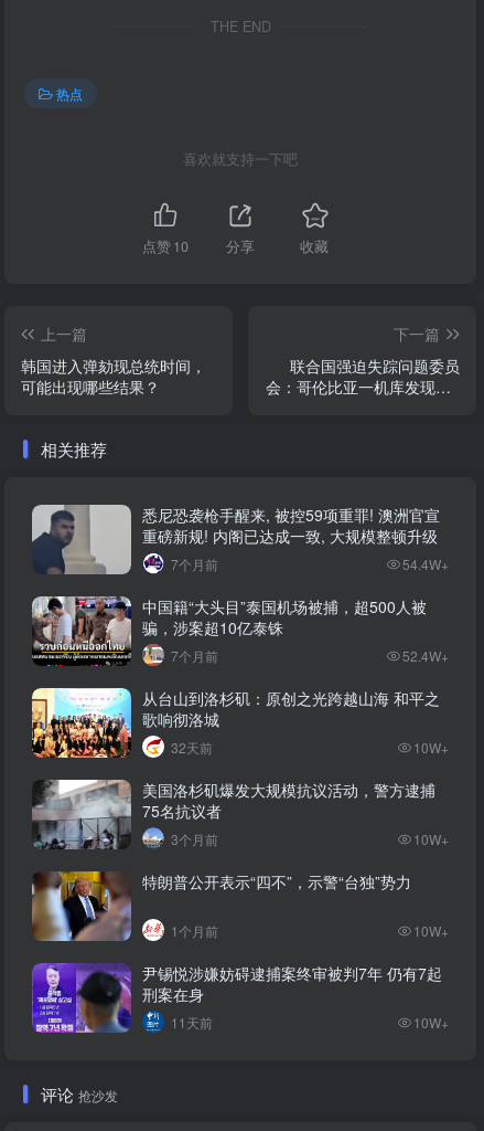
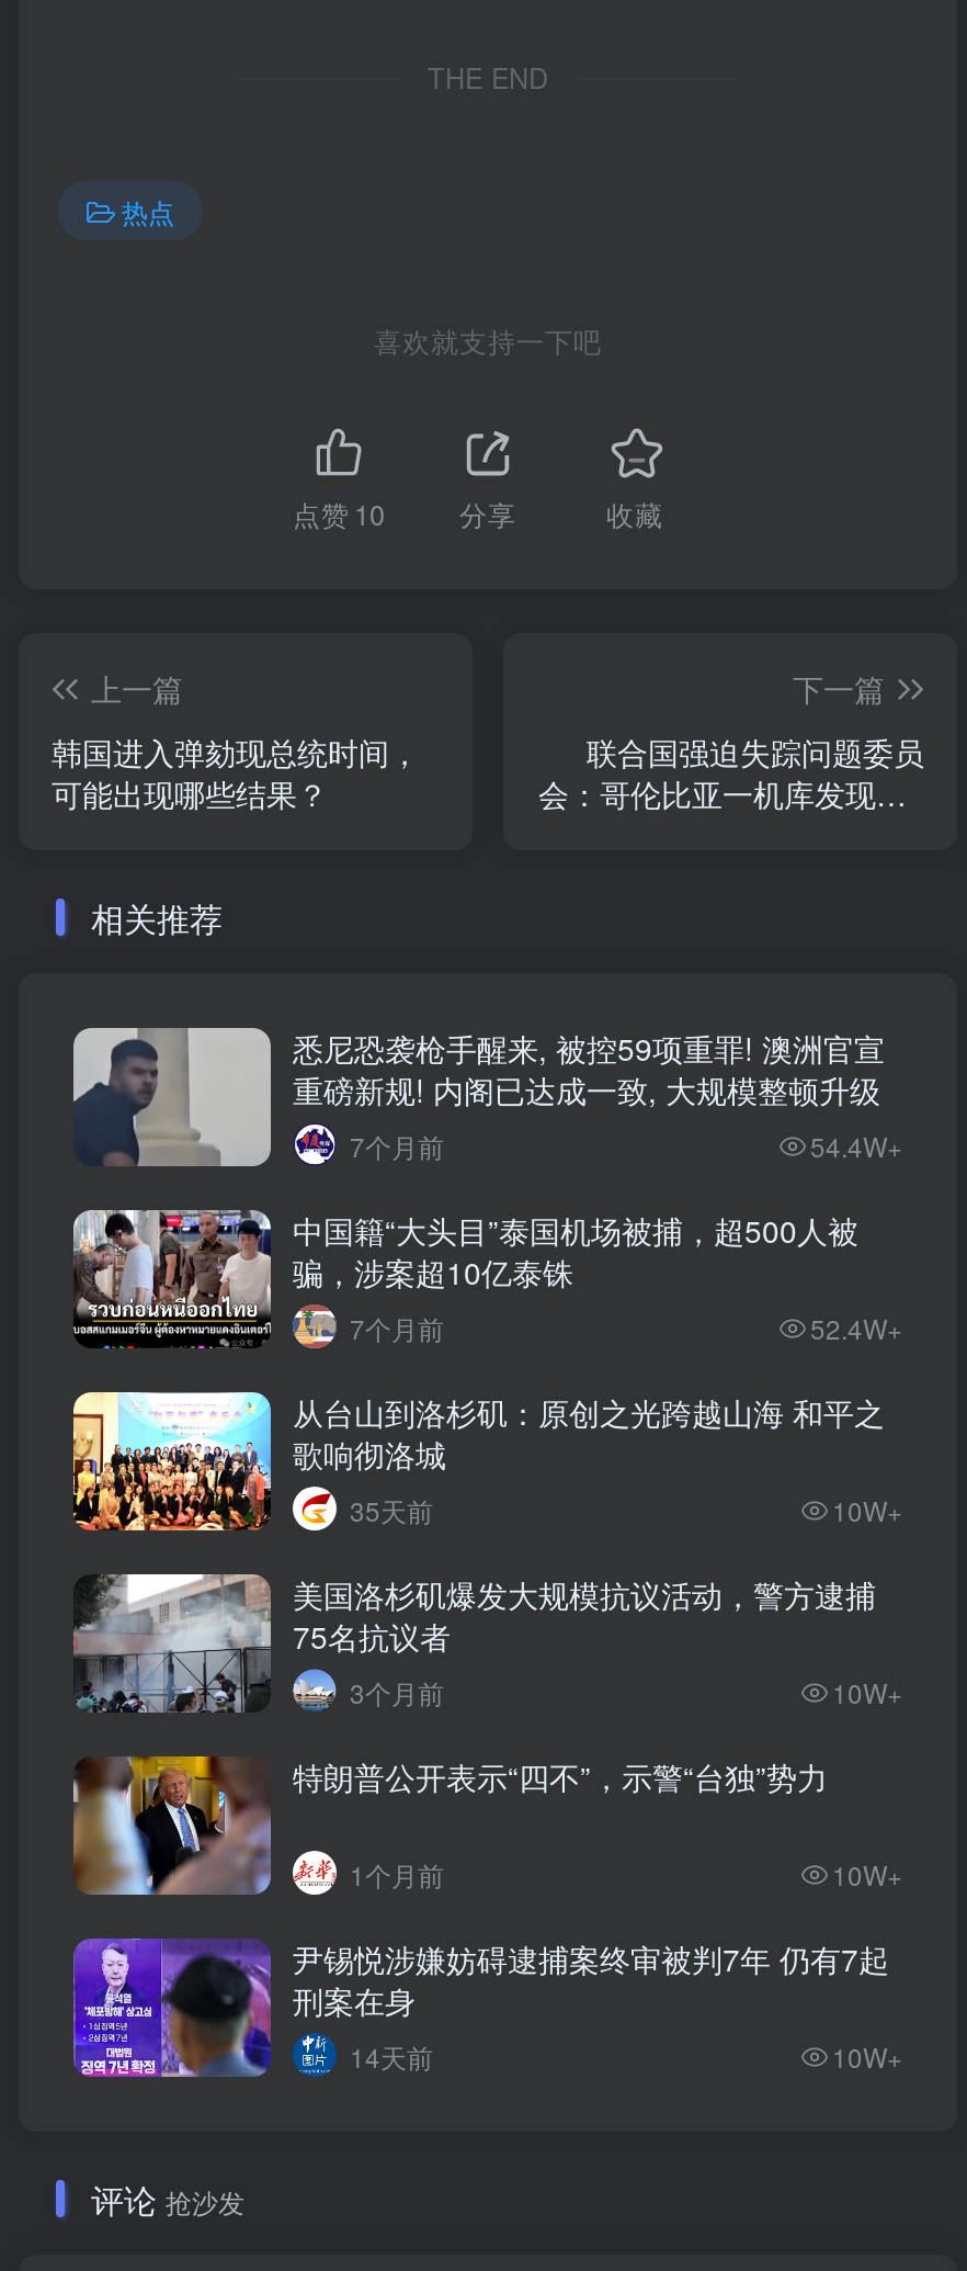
- 32天前
+ 35天前

- 11天前
+ 14天前
